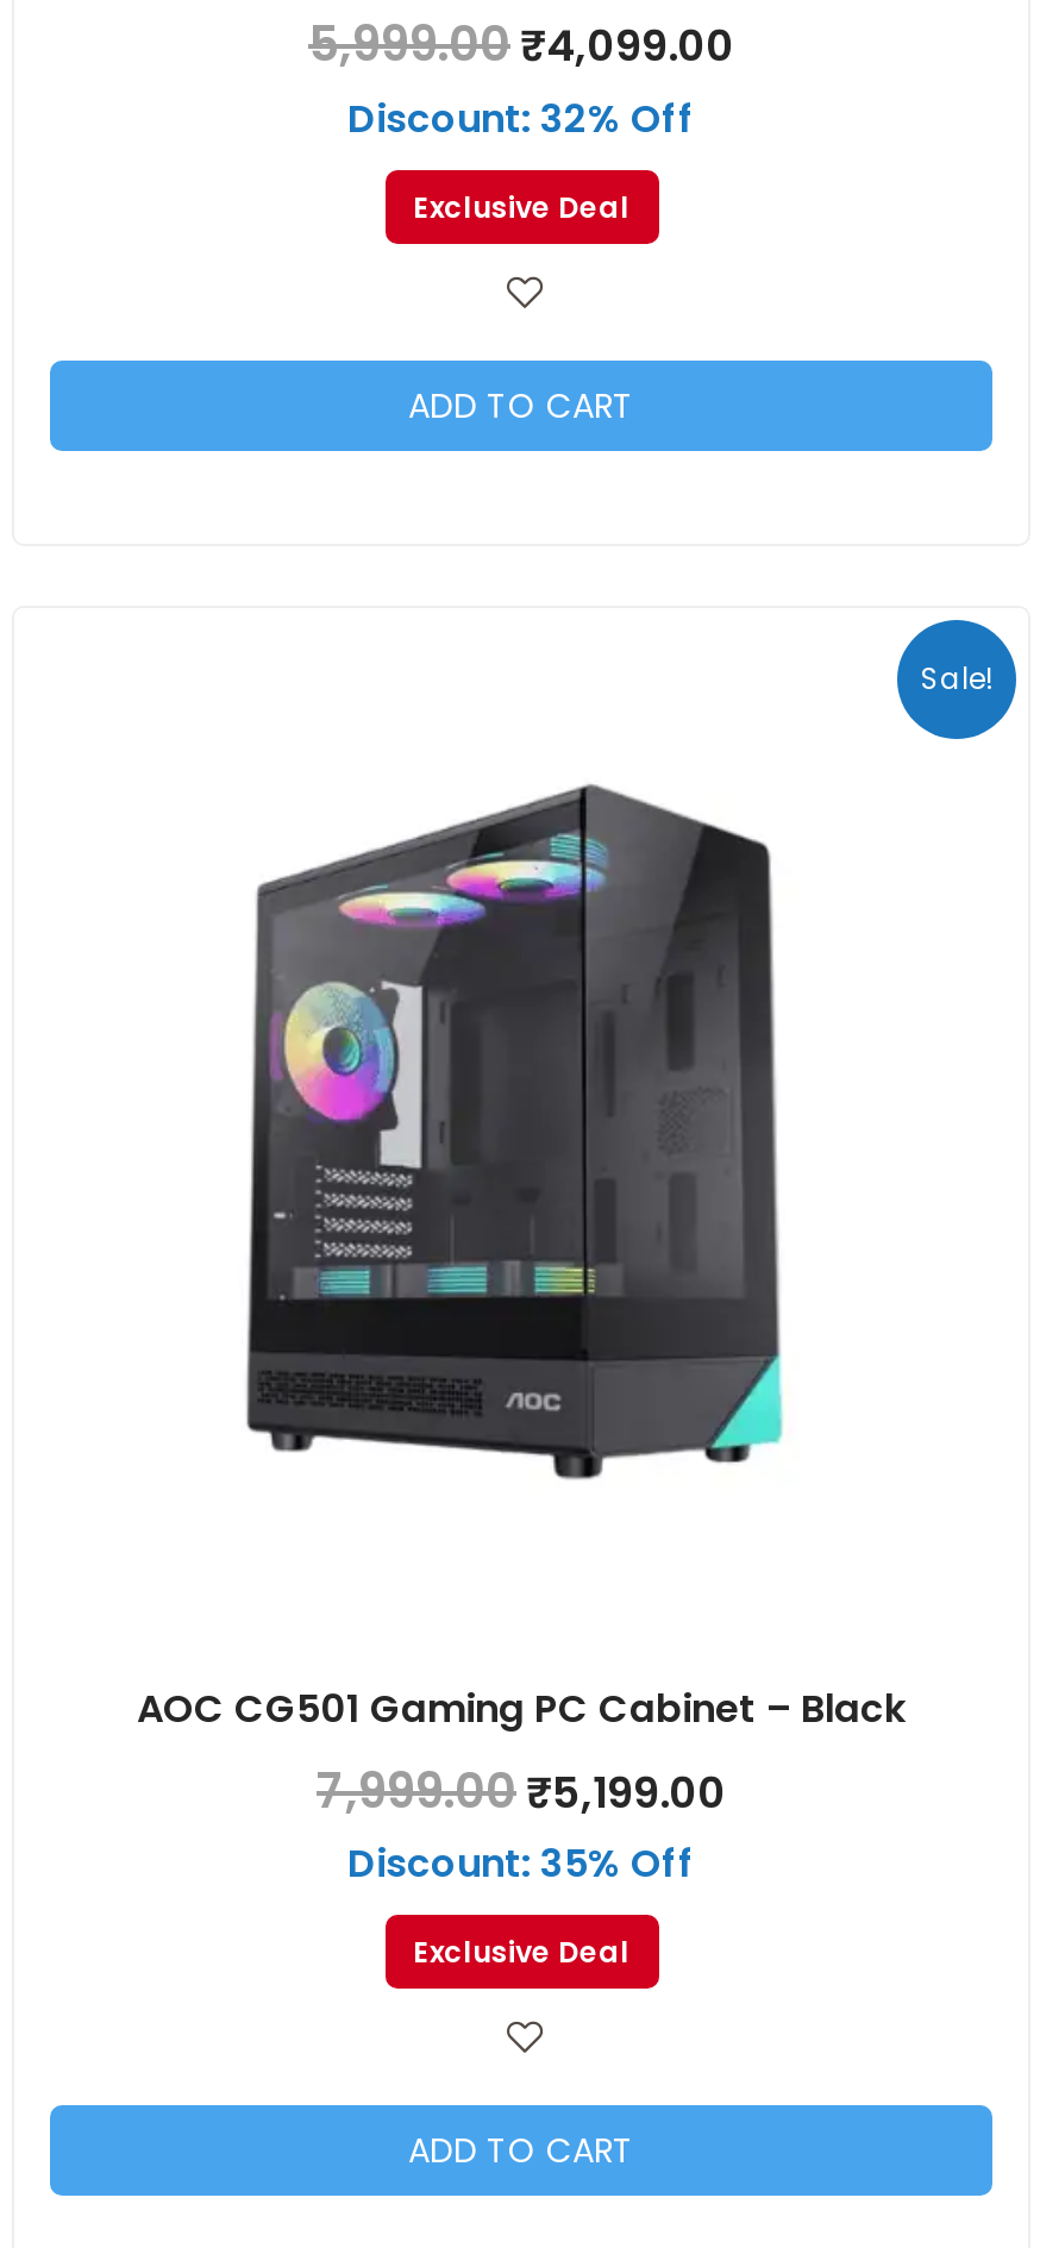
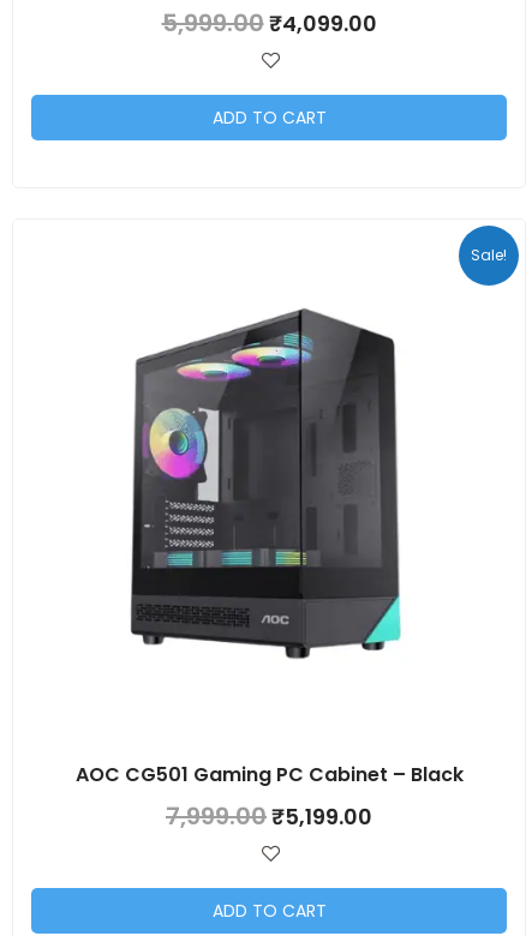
- Discount: 32% Off
- Exclusive Deal

- Discount: 35% Off
- Exclusive Deal
